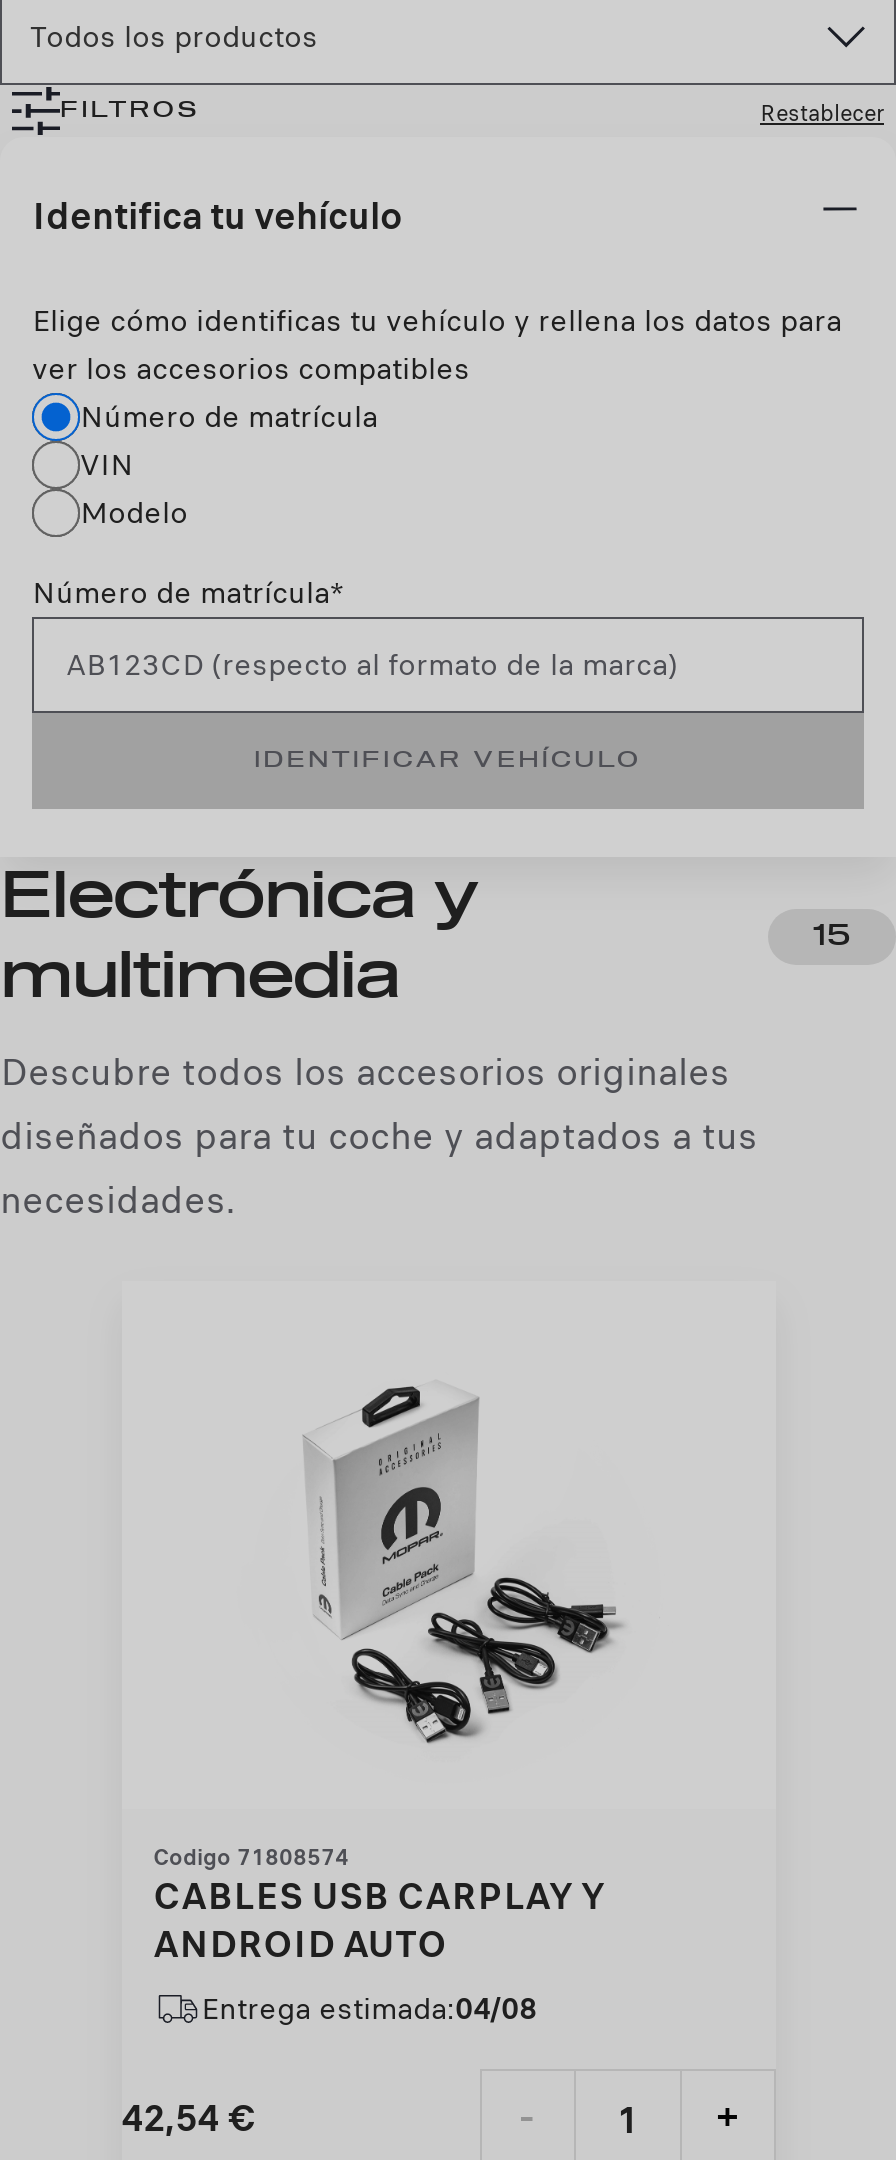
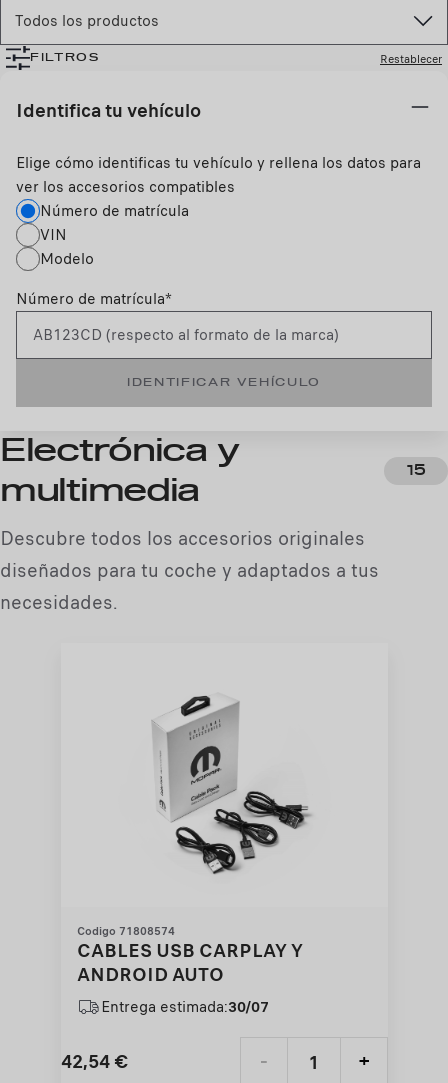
- Entrega estimada:04/08
+ Entrega estimada:30/07
